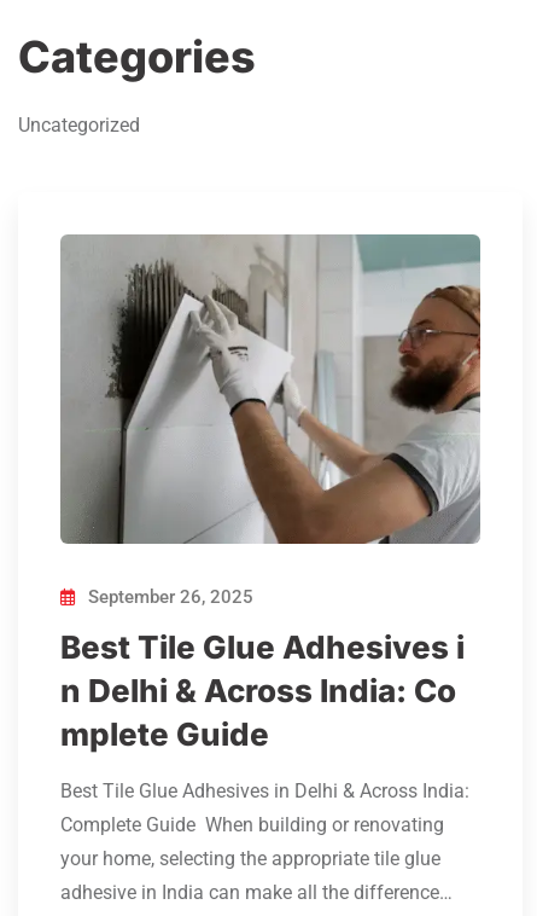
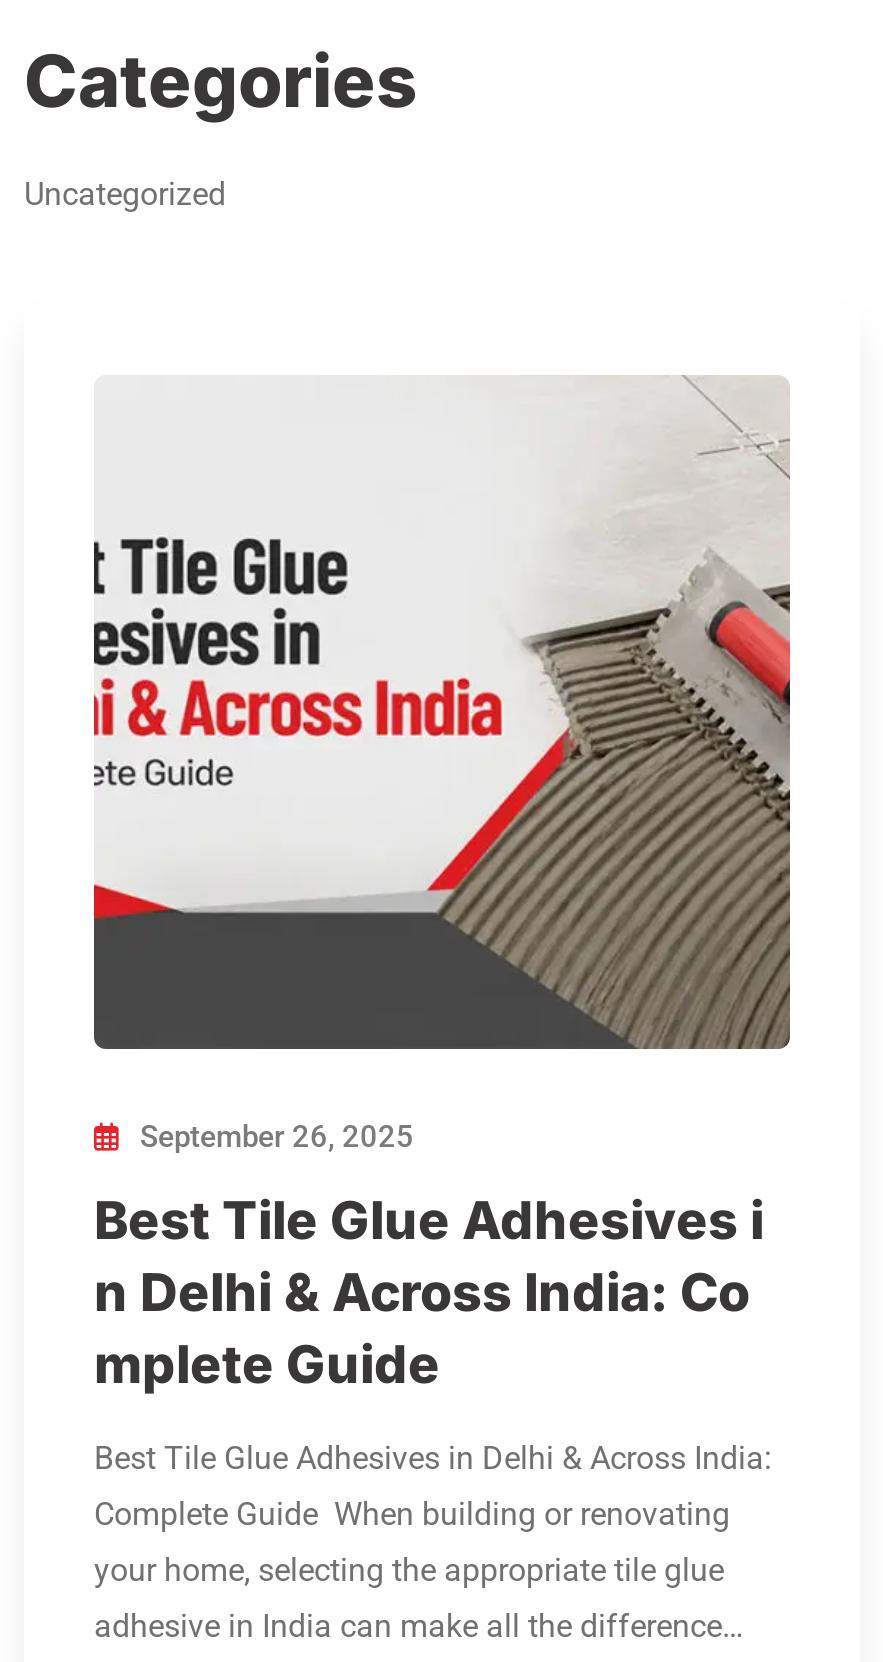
- [image]
+ [image]
